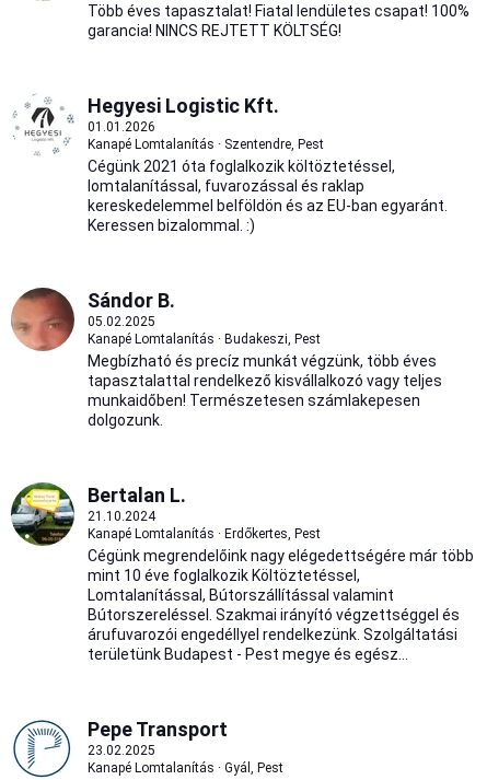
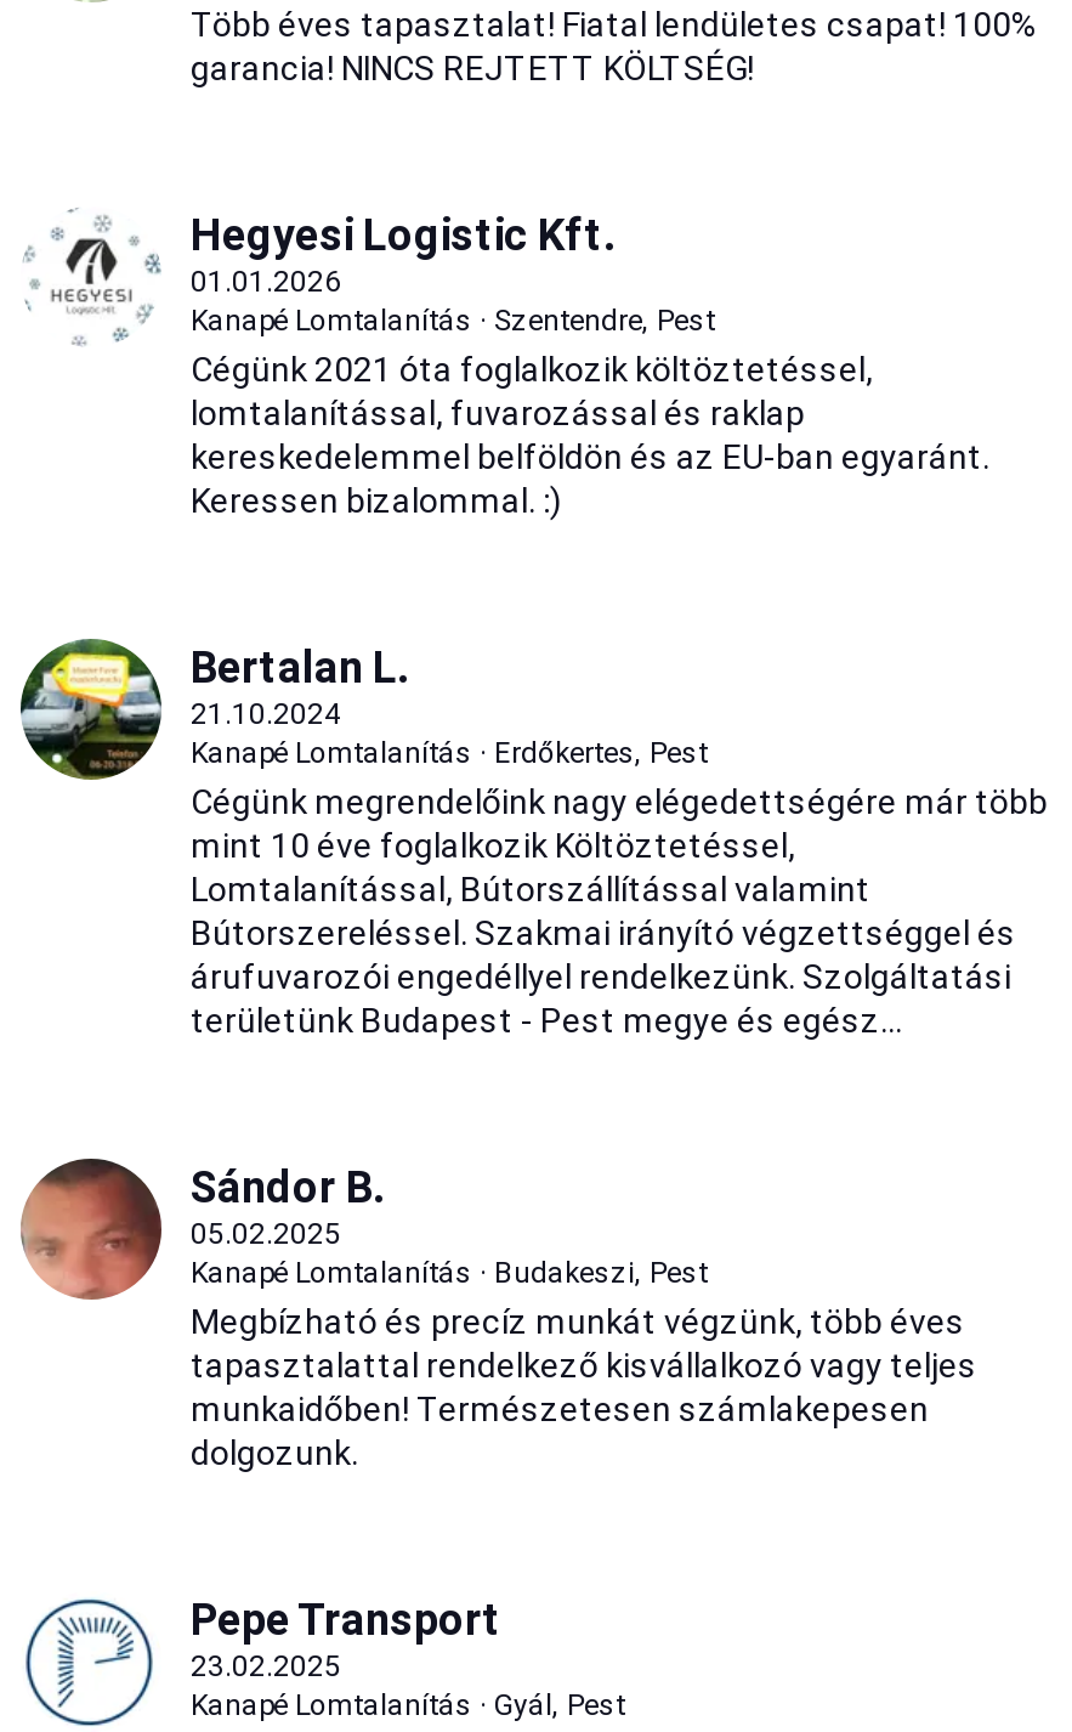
moved down: [image] | Sándor B. | 05.02.2025 | Kanapé Lomtalanítás · Budakeszi, Pest | Megbízható és precíz munkát végzünk, több éves | tapasztalattal rendelkező kisvállalkozó vagy teljes | munkaidőben! Természetesen számlakepesen | dolgozunk.

moved up: [image] | Bertalan L. | 21.10.2024 | ... | árufuvarozói engedéllyel rendelkezünk. Szolgáltatási | területünk Budapest - Pest megye és egész...
